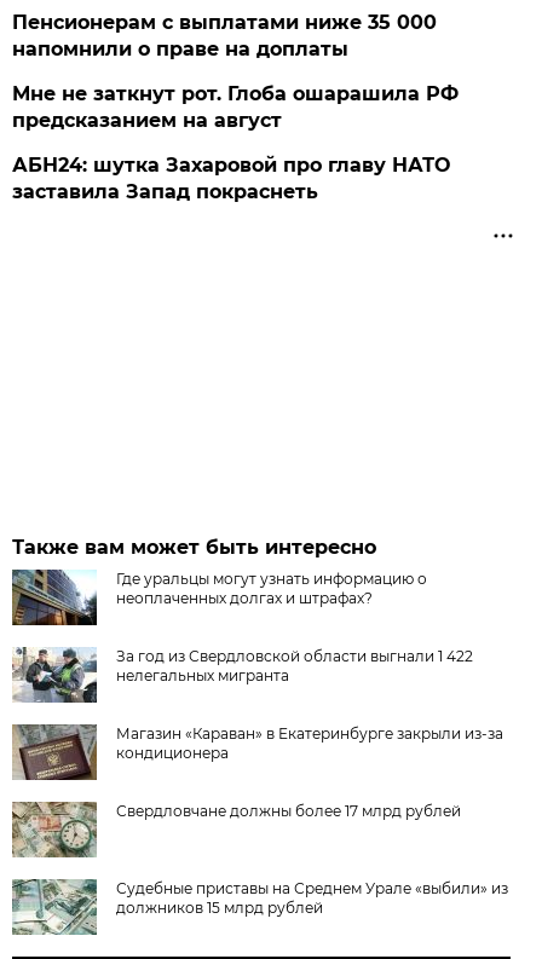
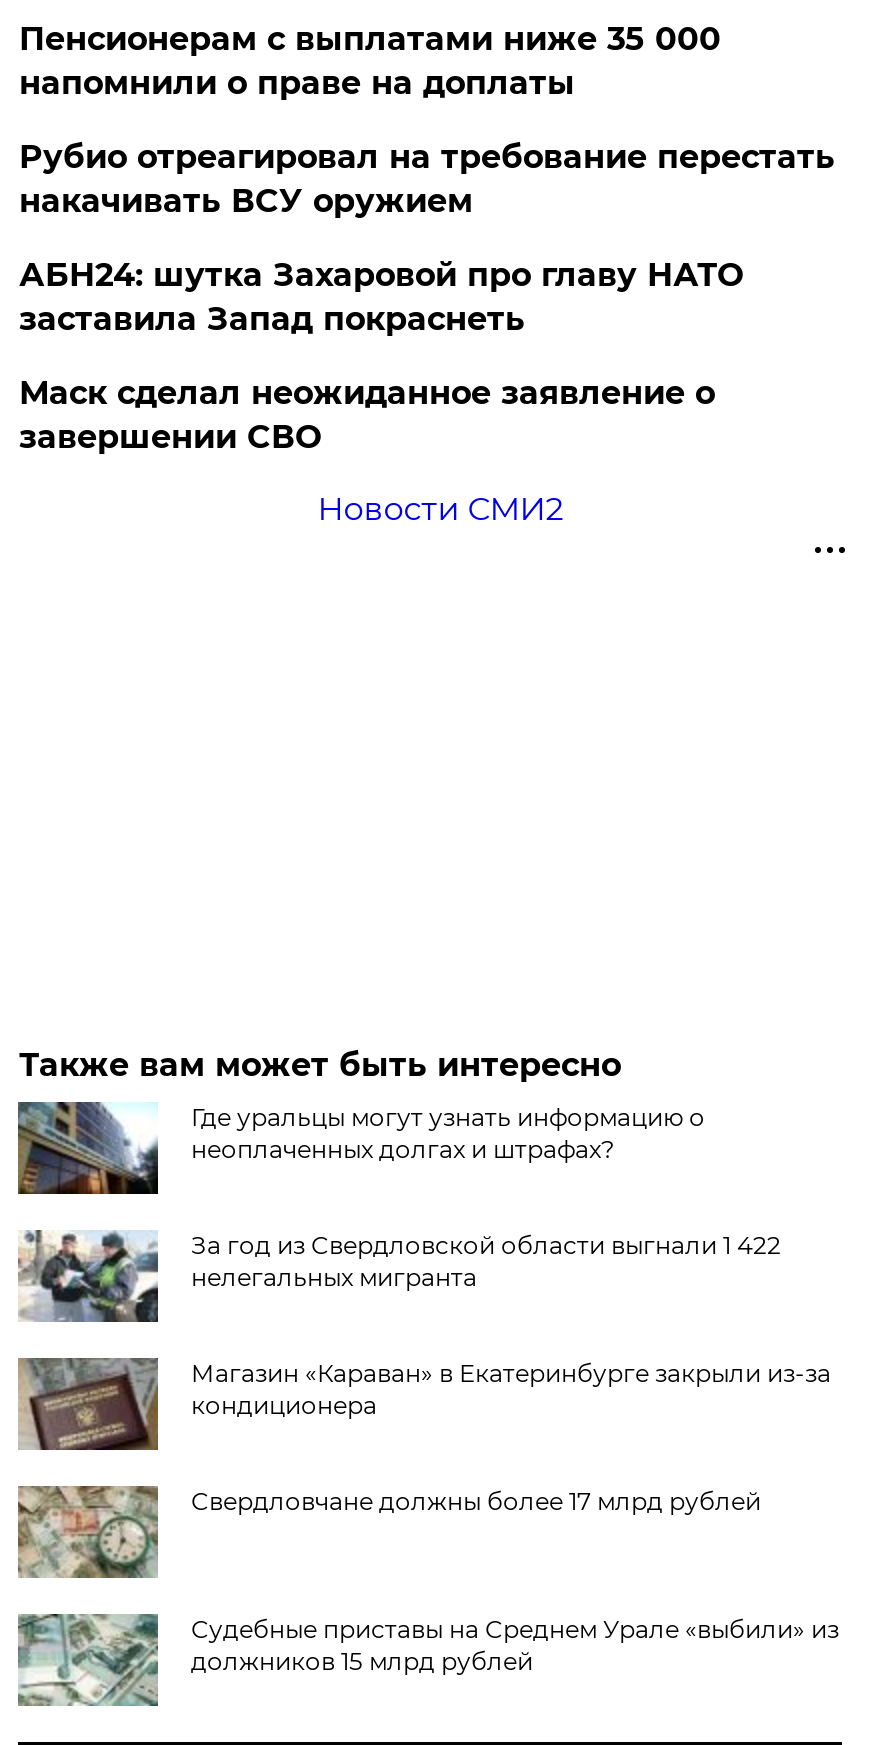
- Мне не заткнут рот. Глоба ошарашила РФ
- предсказанием на август
+ Рубио отреагировал на требование перестать
+ накачивать ВСУ оружием

+ Маск сделал неожиданное заявление о
+ завершении СВО
+ Новости СМИ2
